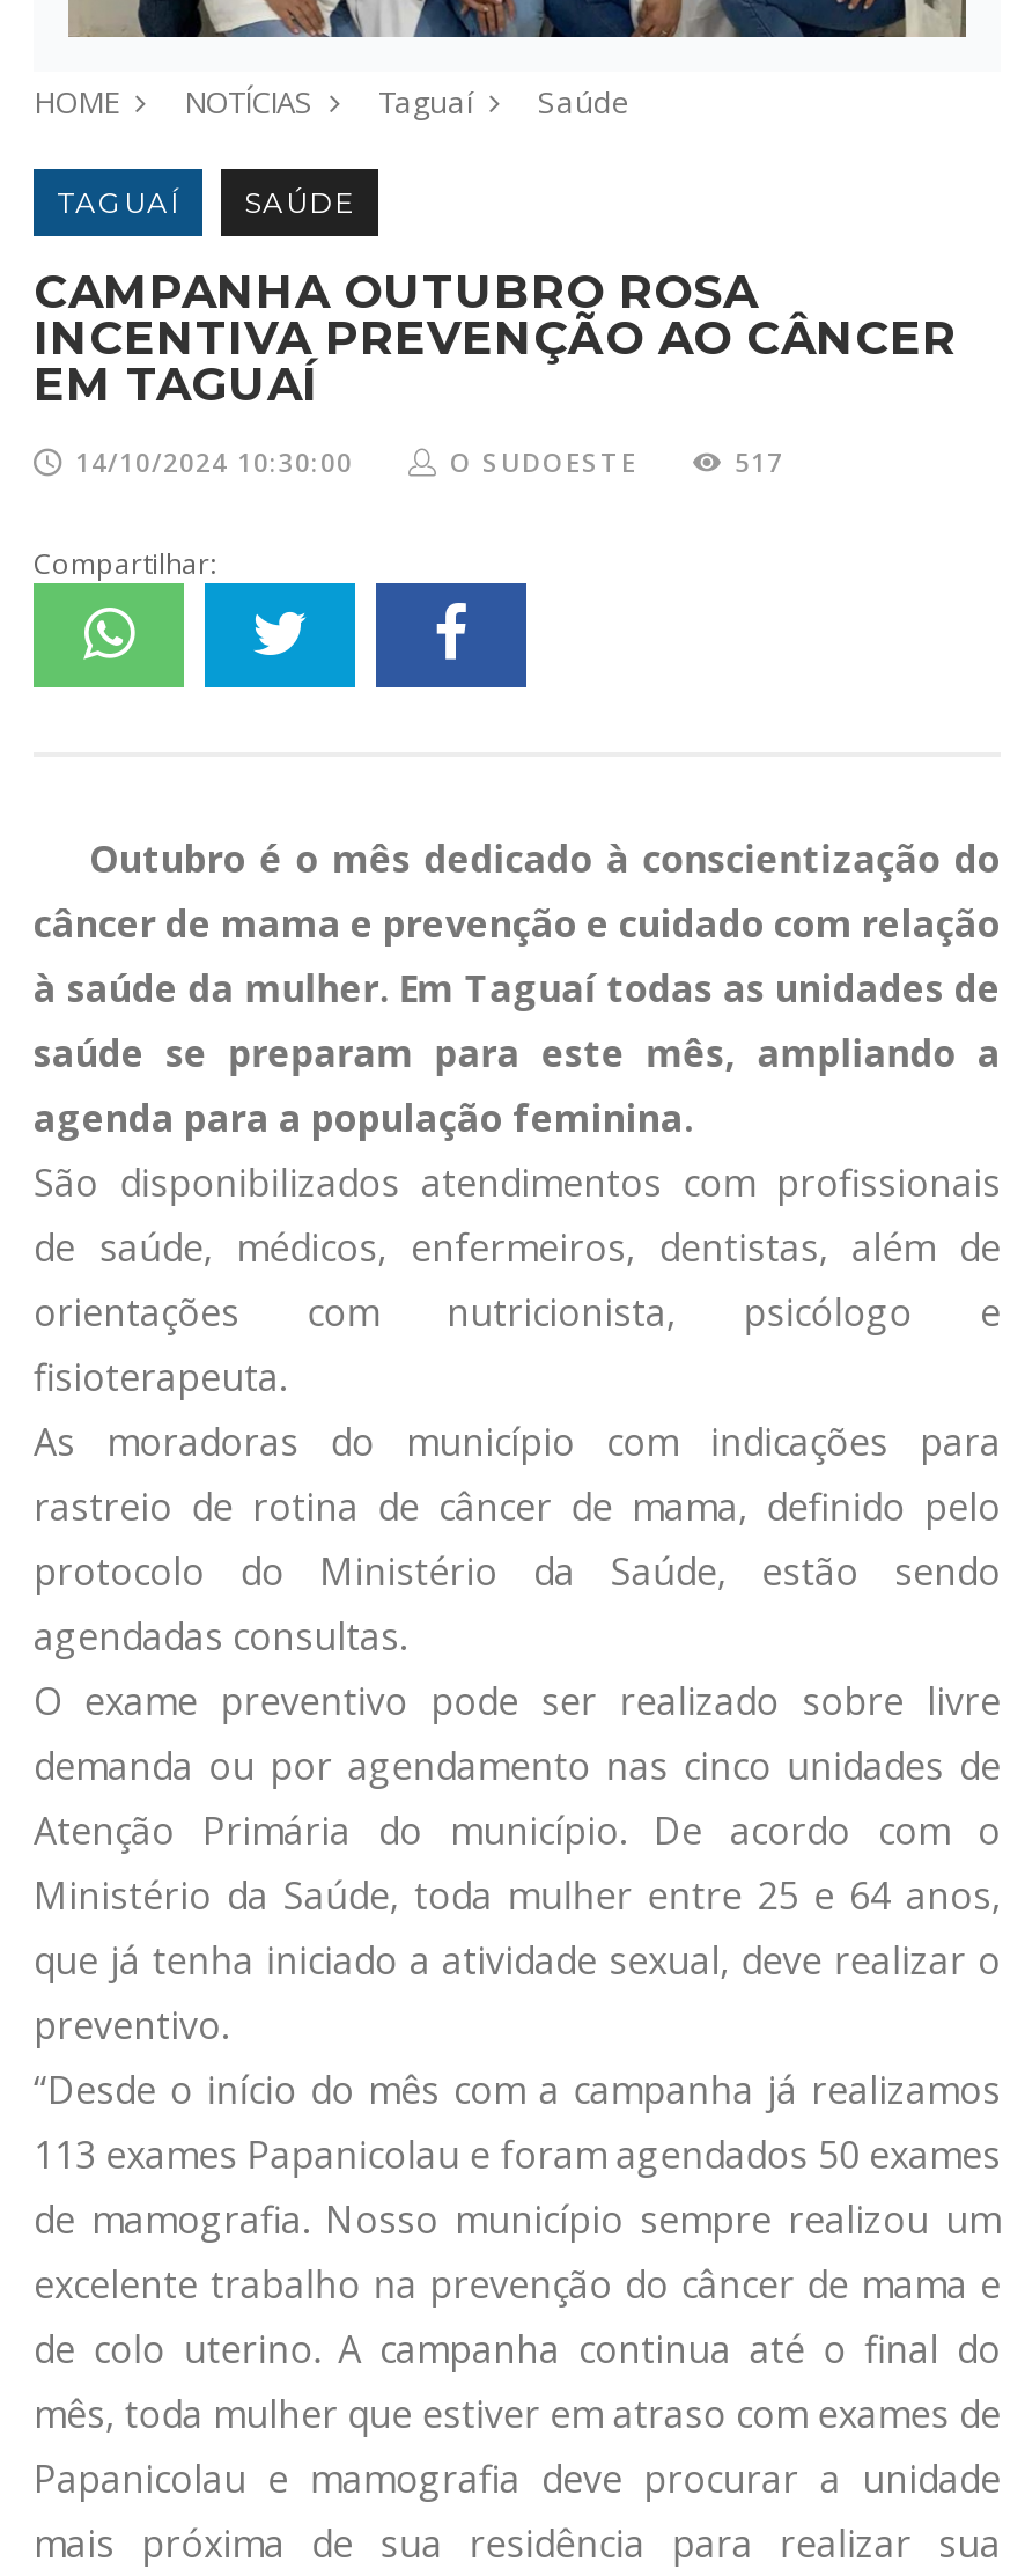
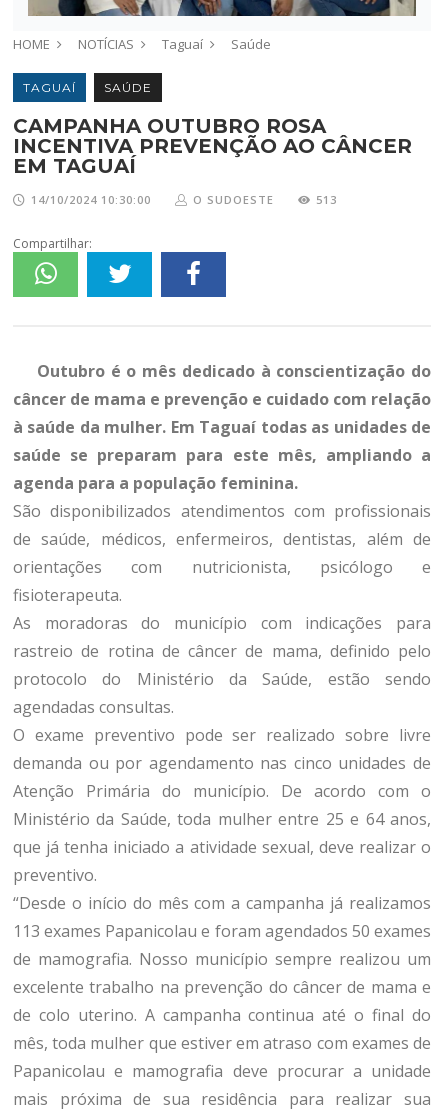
- 517
+ 513
